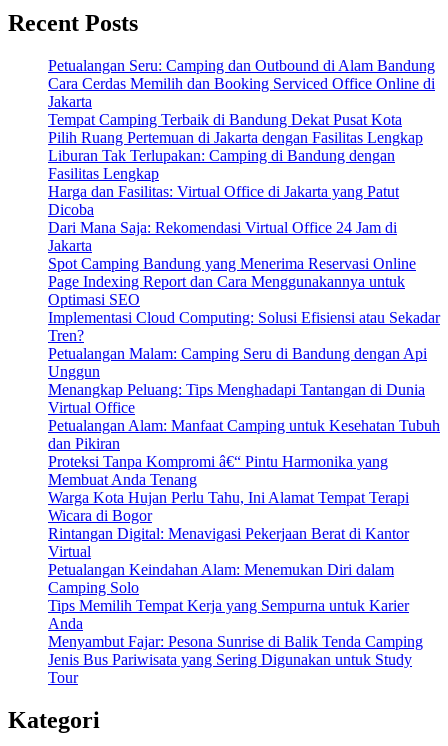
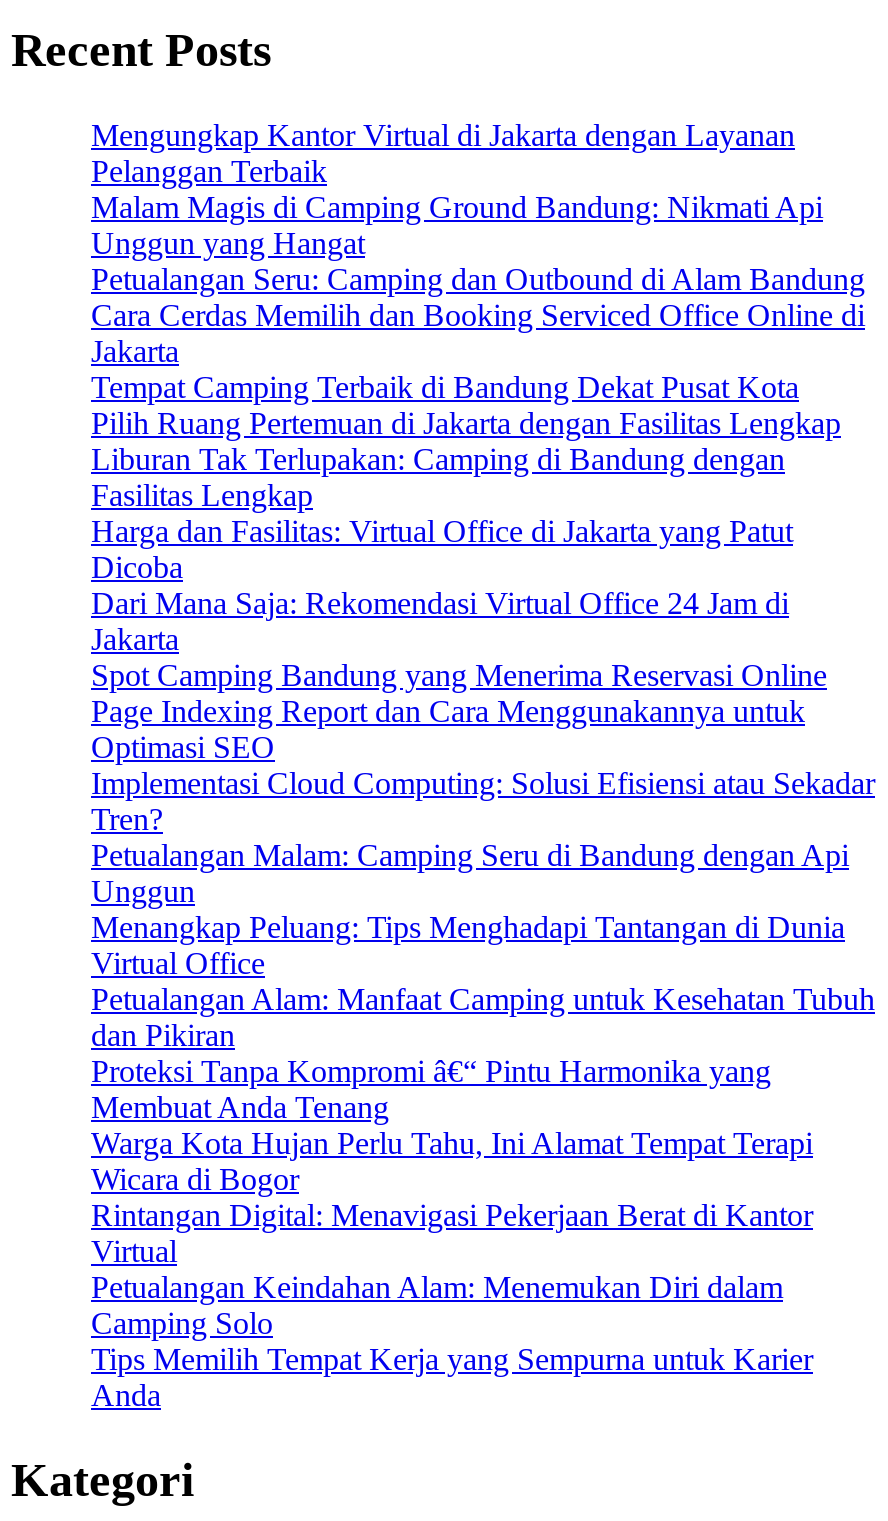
+ Mengungkap Kantor Virtual di Jakarta dengan Layanan
+ Pelanggan Terbaik
+ Malam Magis di Camping Ground Bandung: Nikmati Api
+ Unggun yang Hangat

moved down: Petualangan Seru: Camping dan Outbound di Alam Bandung | Cara Cerdas Memilih dan Booking Serviced Office Online di | Jakarta | ... | Tips Memilih Tempat Kerja yang Sempurna untuk Karier | Anda

- Menyambut Fajar: Pesona Sunrise di Balik Tenda Camping
- Jenis Bus Pariwisata yang Sering Digunakan untuk Study
- Tour
